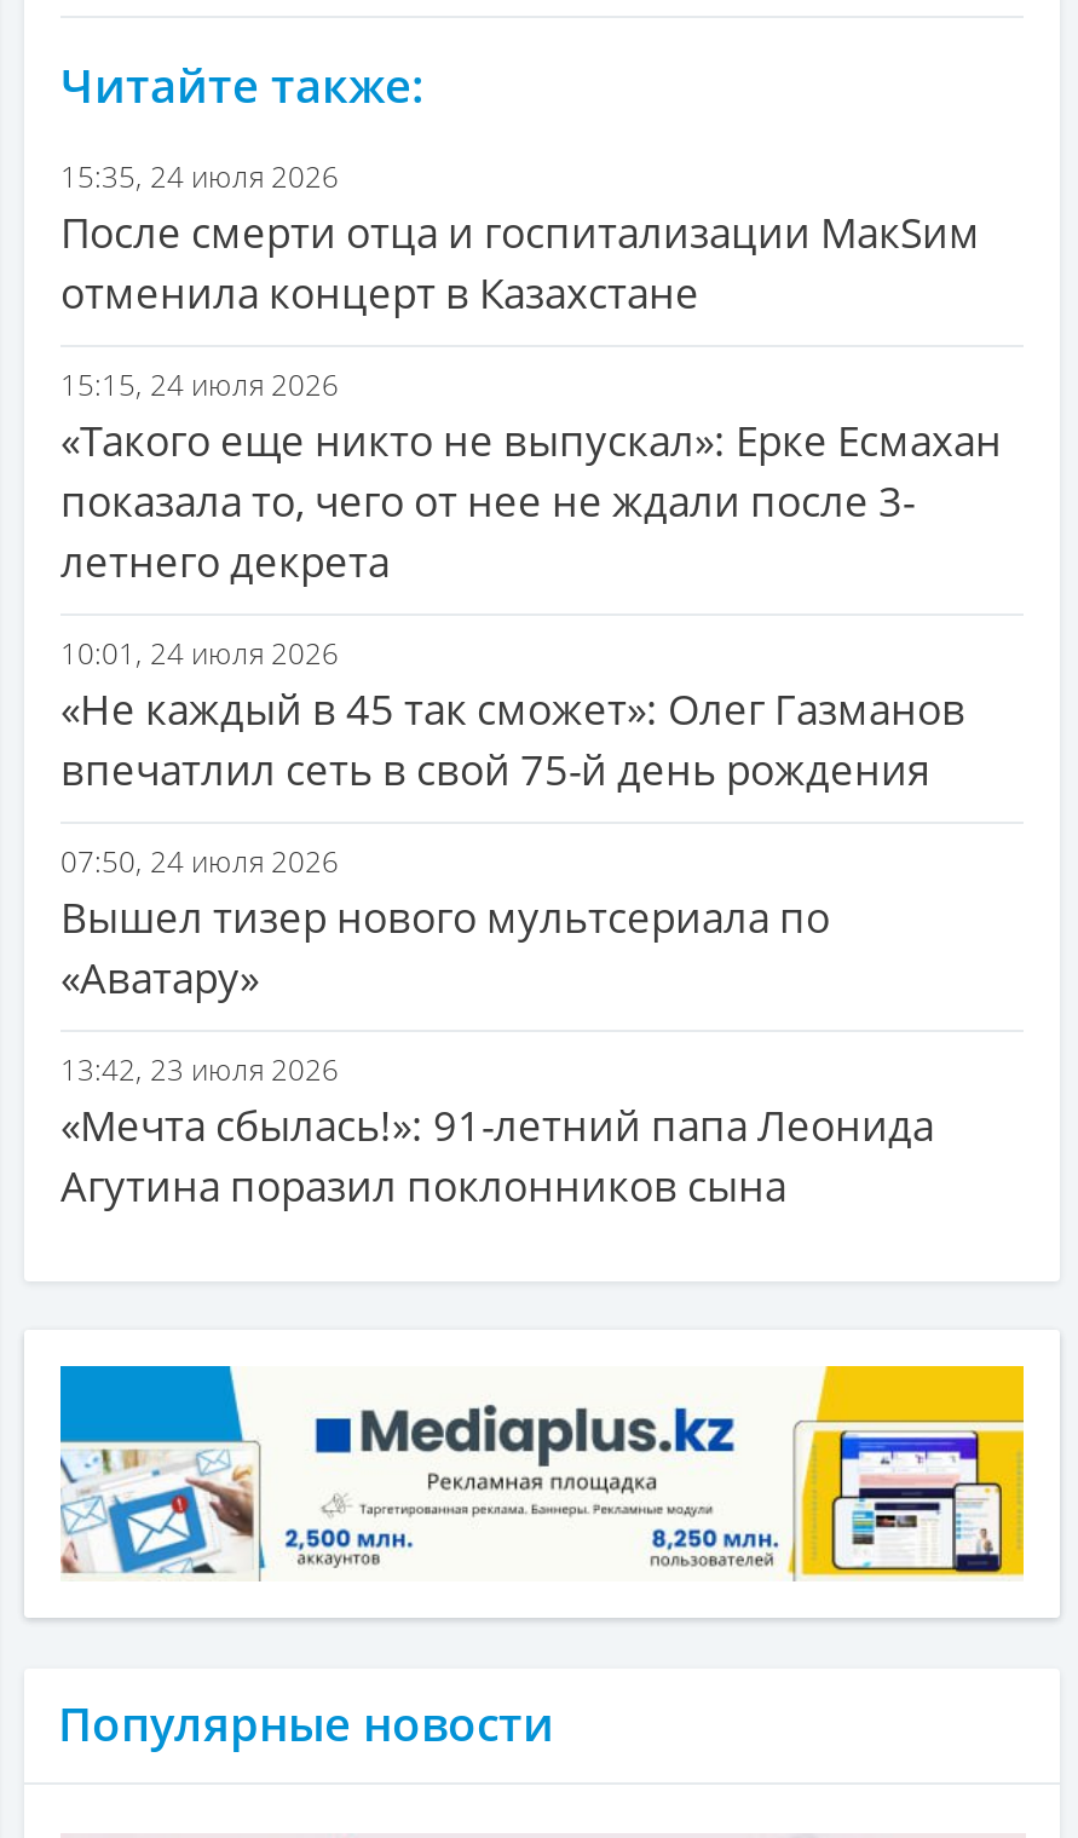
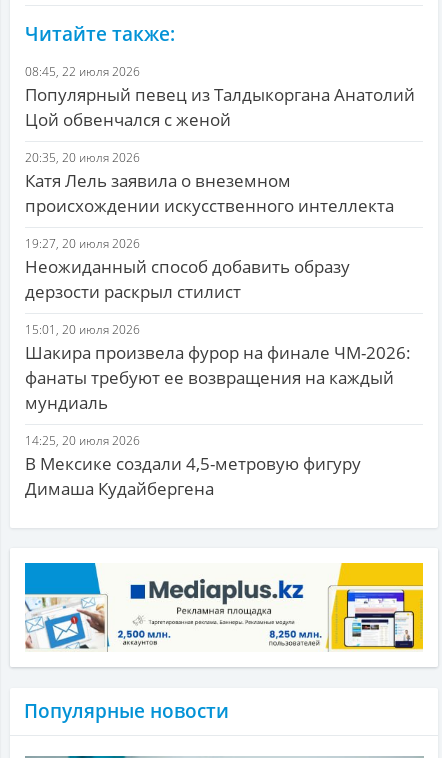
- 15:35, 24 июля 2026
- После смерти отца и госпитализации МакSим
- отменила концерт в Казахстане
+ 08:45, 22 июля 2026
+ Популярный певец из Талдыкоргана Анатолий
+ Цой обвенчался с женой

- 15:15, 24 июля 2026
- «Такого еще никто не выпускал»: Ерке Есмахан
- показала то, чего от нее не ждали после 3-
- летнего декрета
+ 20:35, 20 июля 2026
+ Катя Лель заявила о внеземном
+ происхождении искусственного интеллекта

- 10:01, 24 июля 2026
- «Не каждый в 45 так сможет»: Олег Газманов
- впечатлил сеть в свой 75-й день рождения
+ 19:27, 20 июля 2026
+ Неожиданный способ добавить образу
+ дерзости раскрыл стилист

- 07:50, 24 июля 2026
- Вышел тизер нового мультсериала по
- «Аватару»
+ 15:01, 20 июля 2026
+ Шакира произвела фурор на финале ЧМ-2026:
+ фанаты требуют ее возвращения на каждый
+ мундиаль

- 13:42, 23 июля 2026
- «Мечта сбылась!»: 91-летний папа Леонида
- Агутина поразил поклонников сына
+ 14:25, 20 июля 2026
+ В Мексике создали 4,5-метровую фигуру
+ Димаша Кудайбергена
